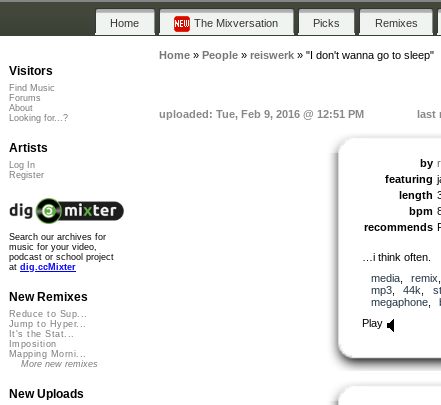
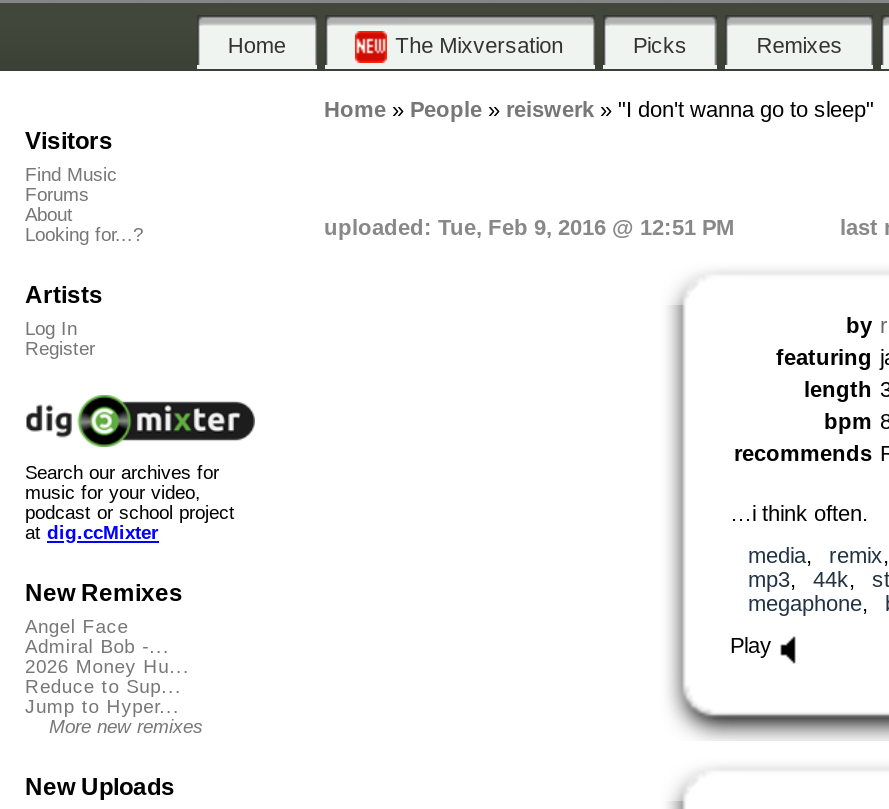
+ Angel Face
+ Admiral Bob -...
+ 2026 Money Hu...

moved down: Reduce to Sup... | Jump to Hyper...

- It's the Stat...
- Imposition
- Mapping Morni...
